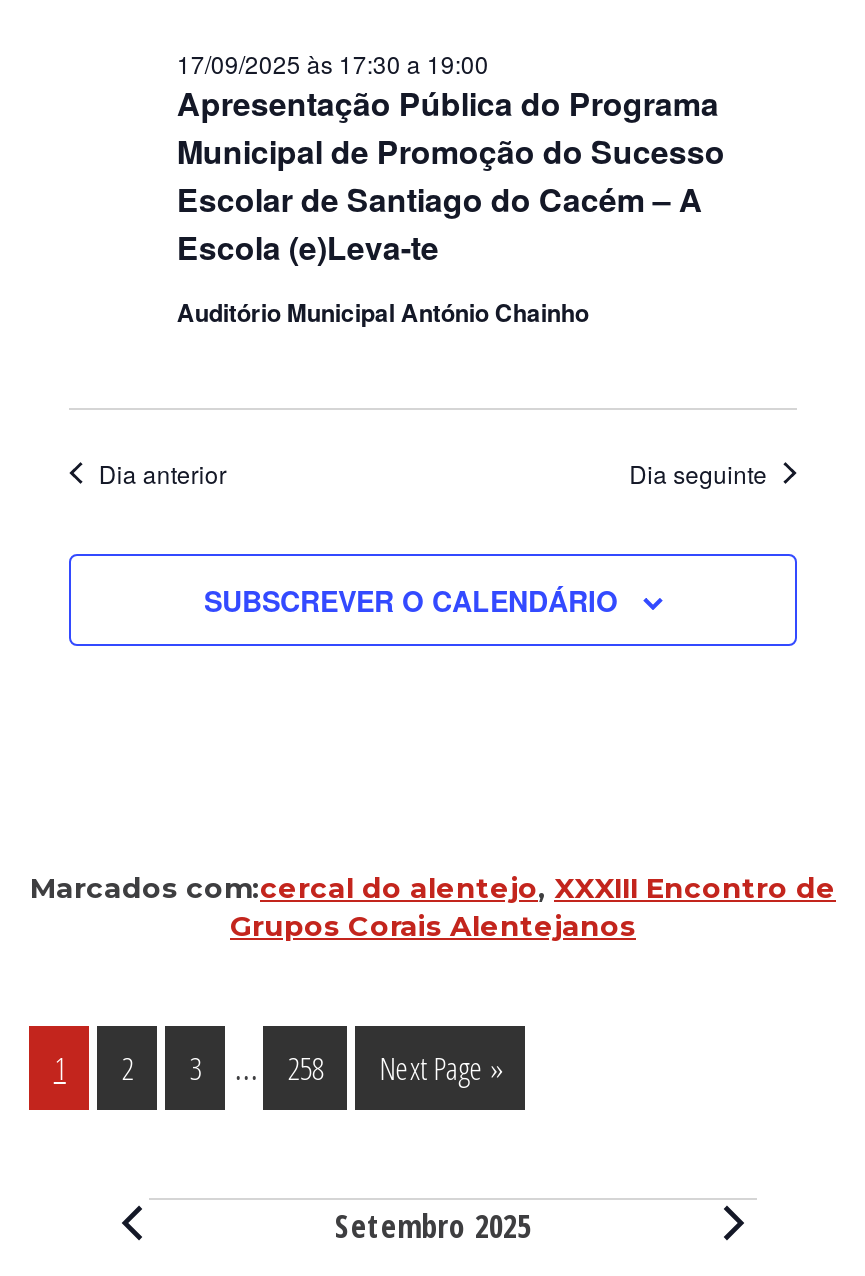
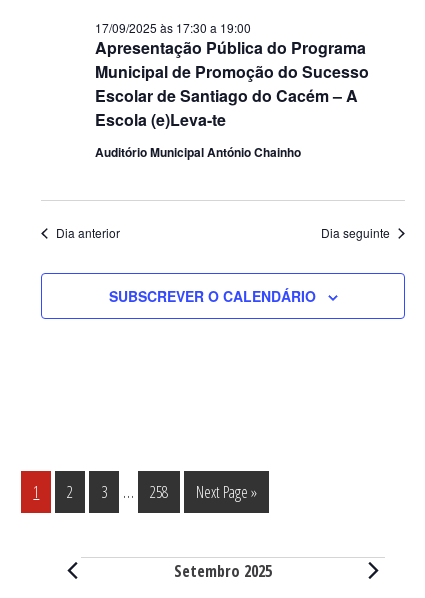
- Marcados com:cercal do alentejo, XXXIII Encontro de
- Grupos Corais Alentejanos
